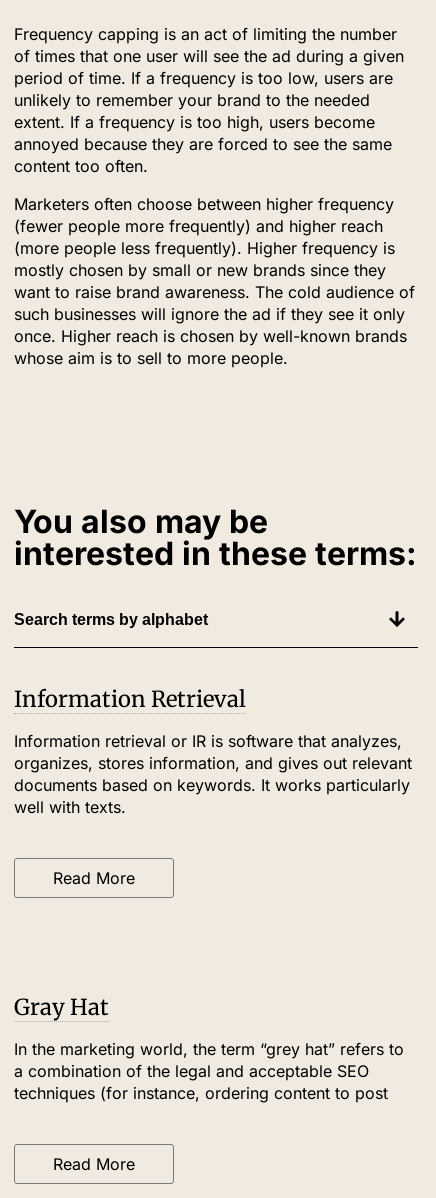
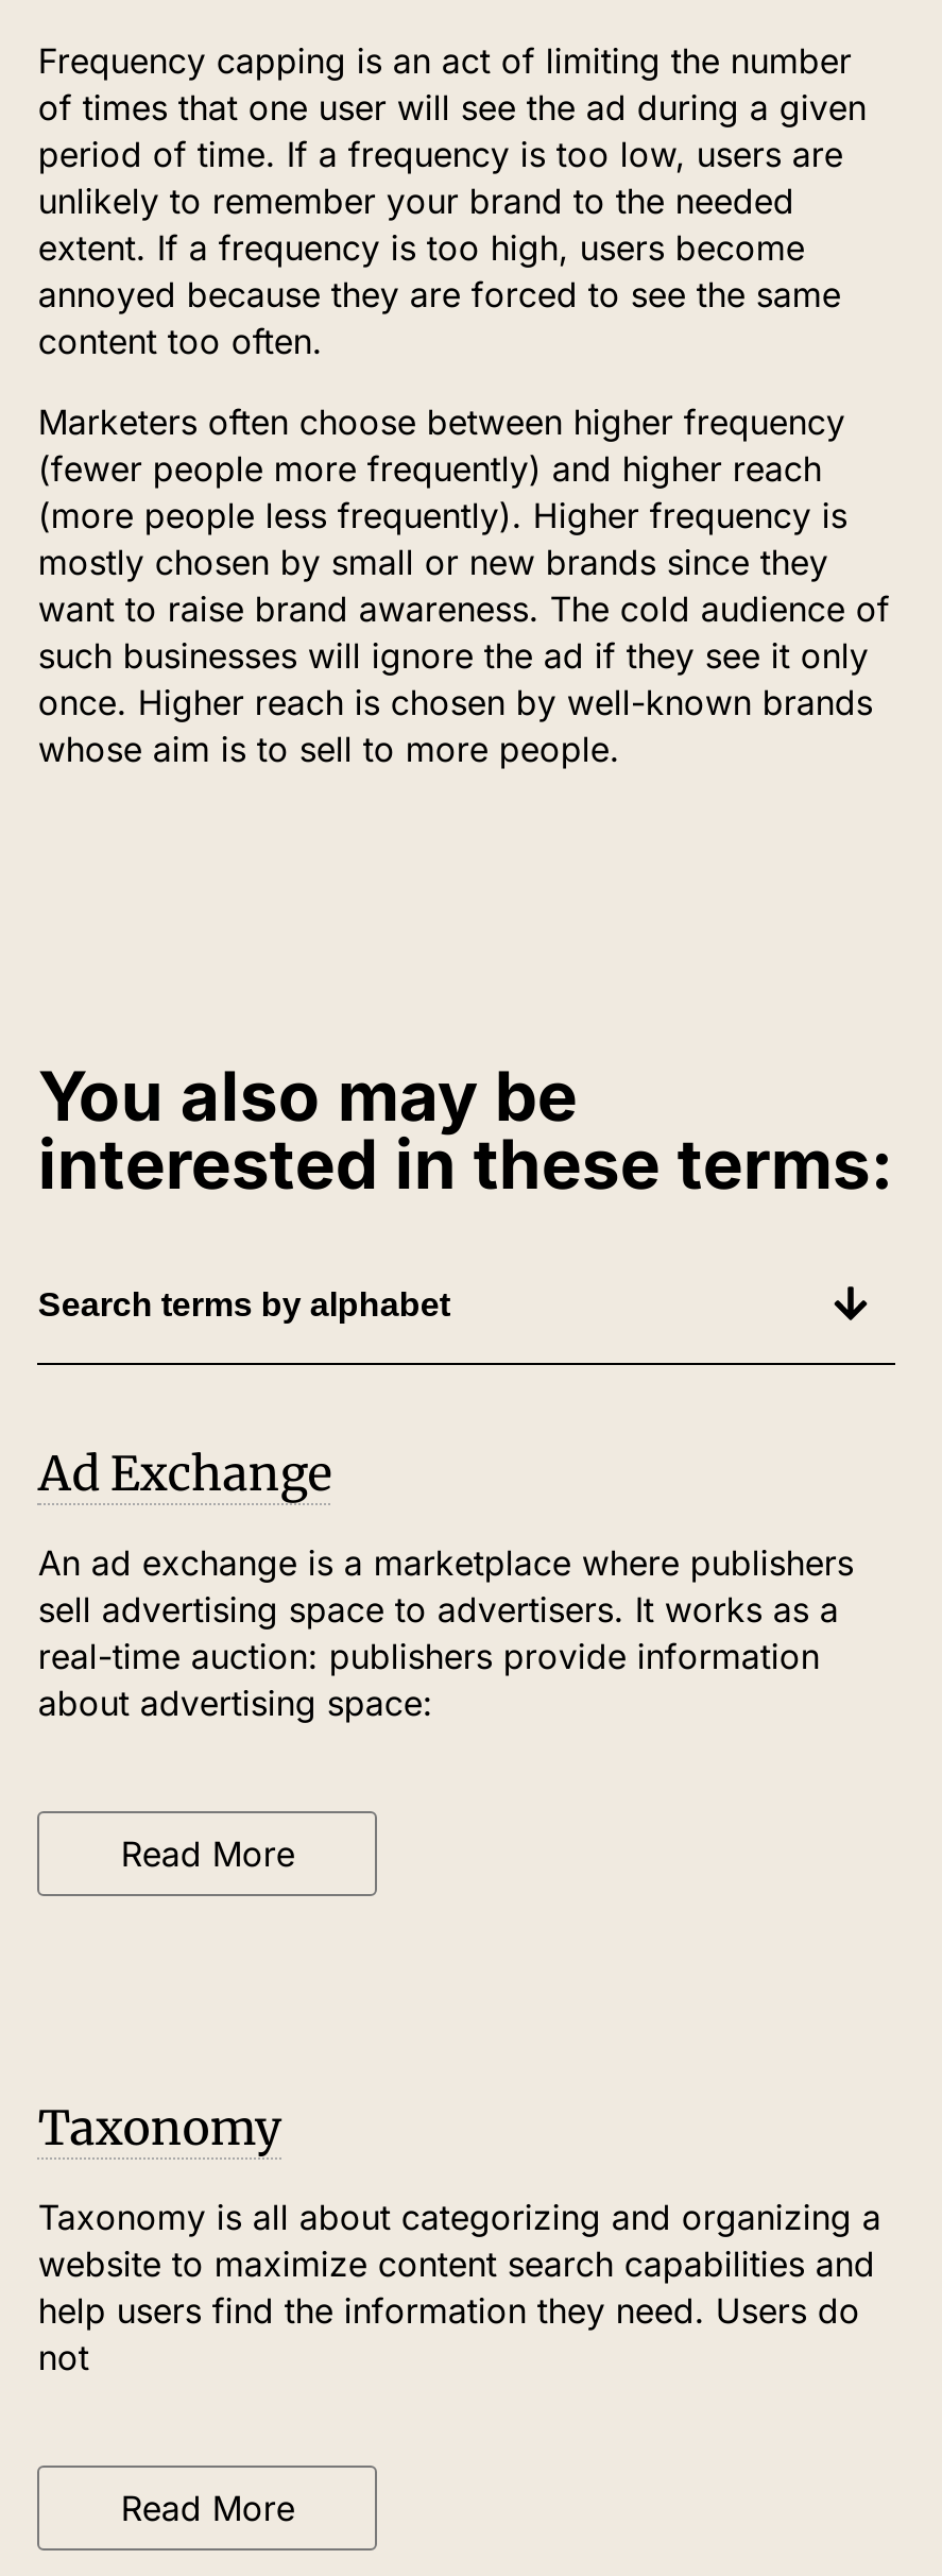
- Information Retrieval
+ Ad Exchange

- Information retrieval or IR is software that analyzes,
- organizes, stores information, and gives out relevant
- documents based on keywords. It works particularly
- well with texts.
+ An ad exchange is a marketplace where publishers
+ sell advertising space to advertisers. It works as a
+ real-time auction: publishers provide information
+ about advertising space:

- Gray Hat
+ Taxonomy

- In the marketing world, the term “grey hat” refers to
- a combination of the legal and acceptable SEO
- techniques (for instance, ordering content to post
+ Taxonomy is all about categorizing and organizing a
+ website to maximize content search capabilities and
+ help users find the information they need. Users do
+ not
